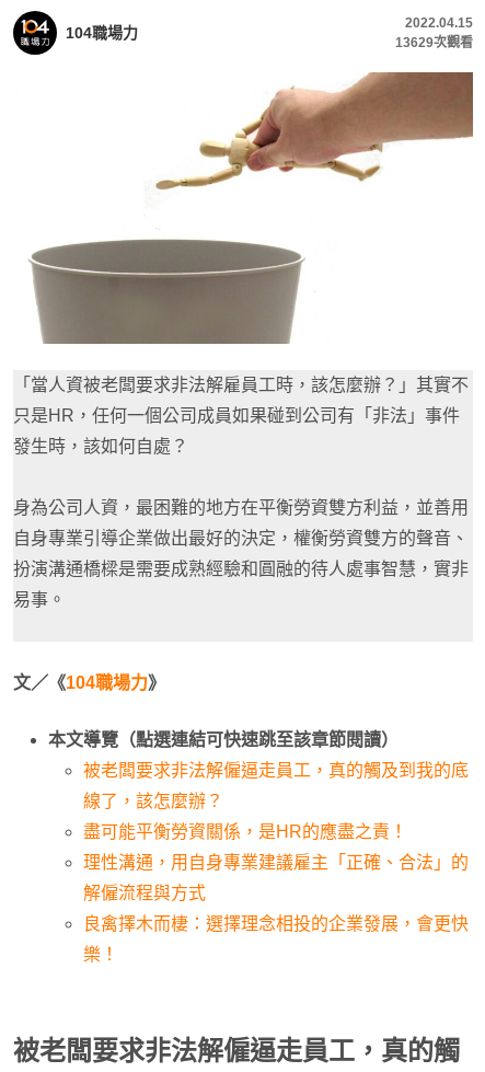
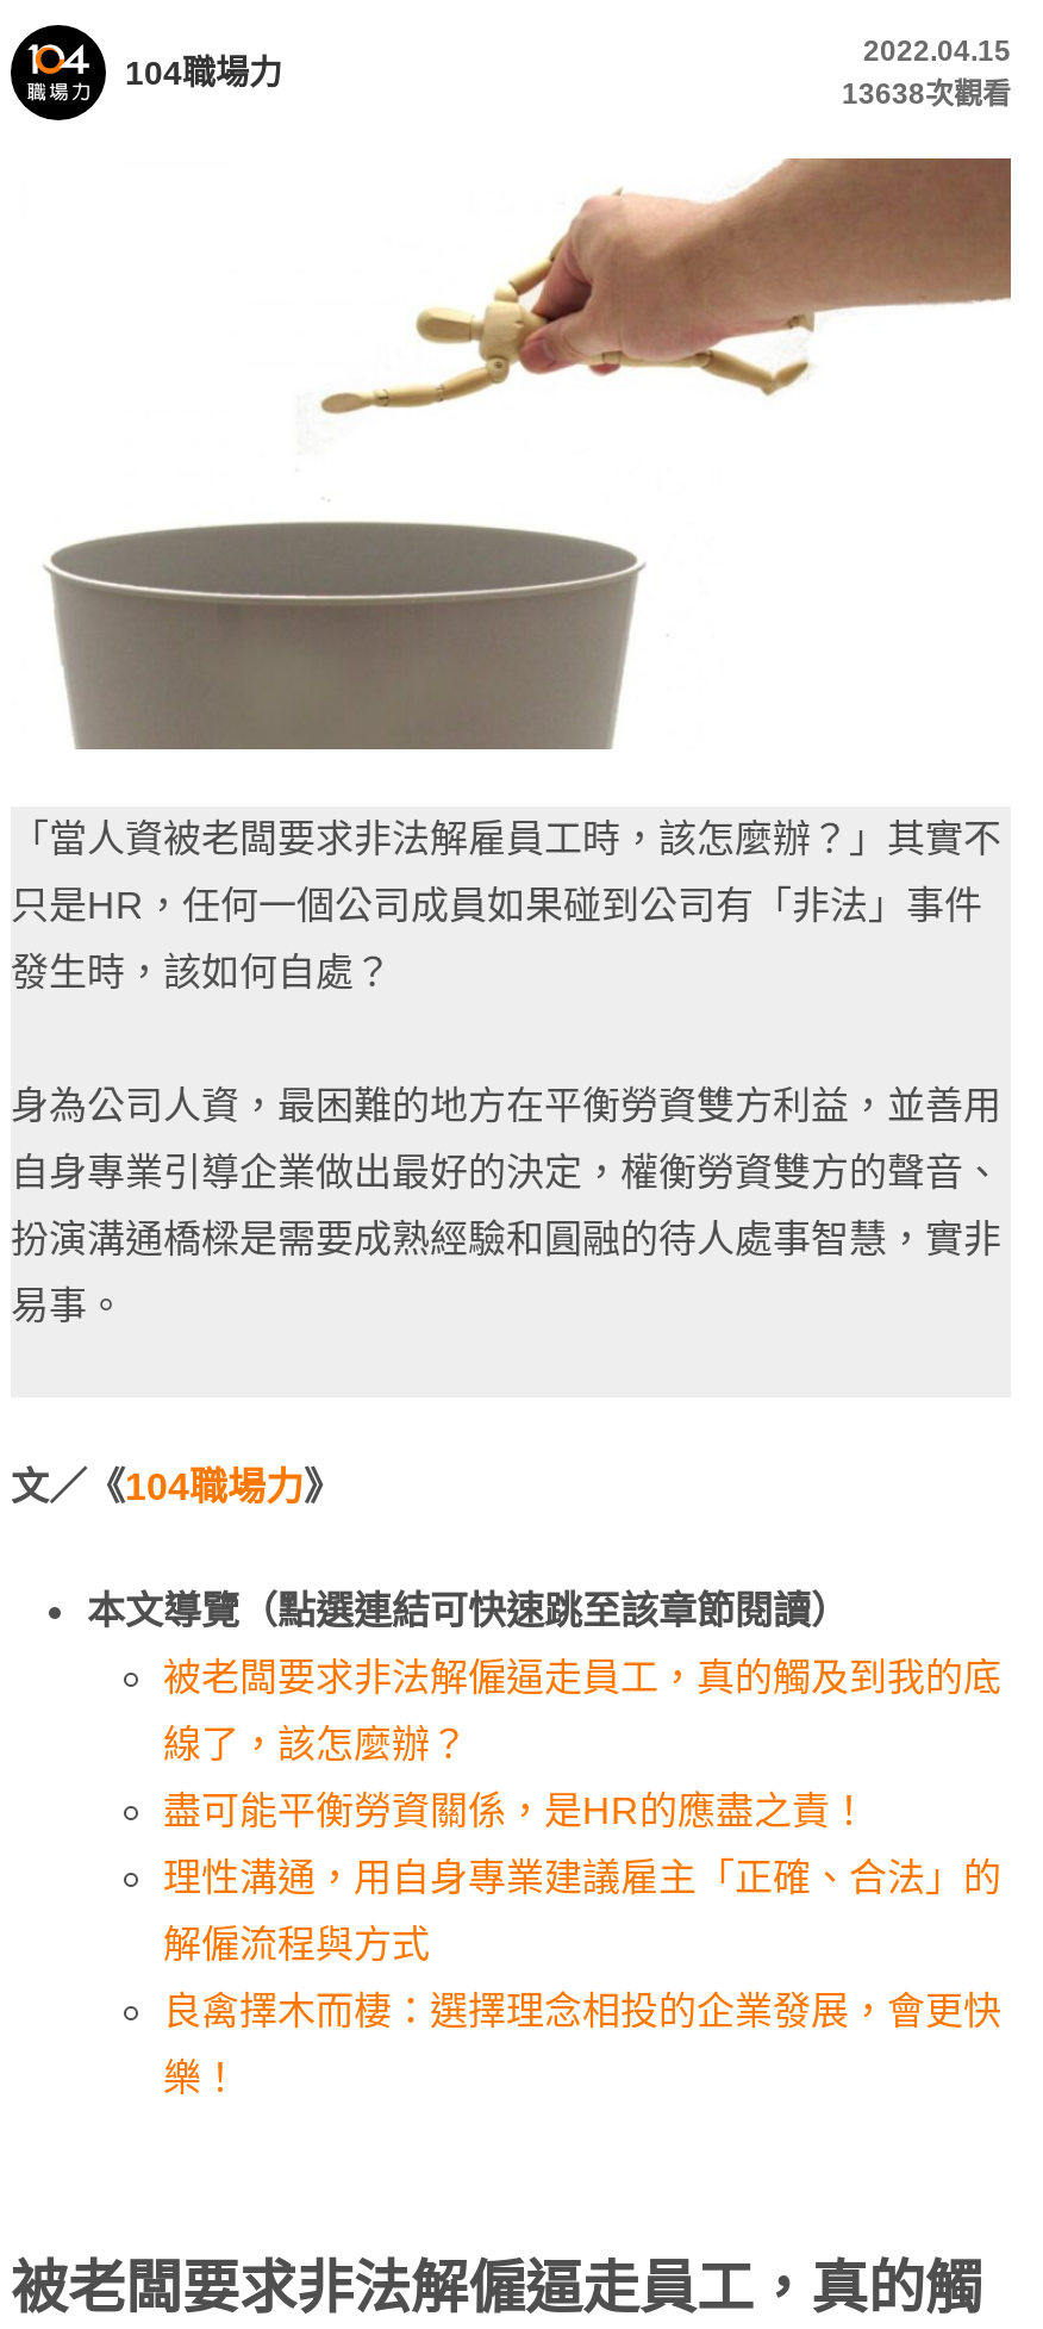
- 13629次觀看
+ 13638次觀看
